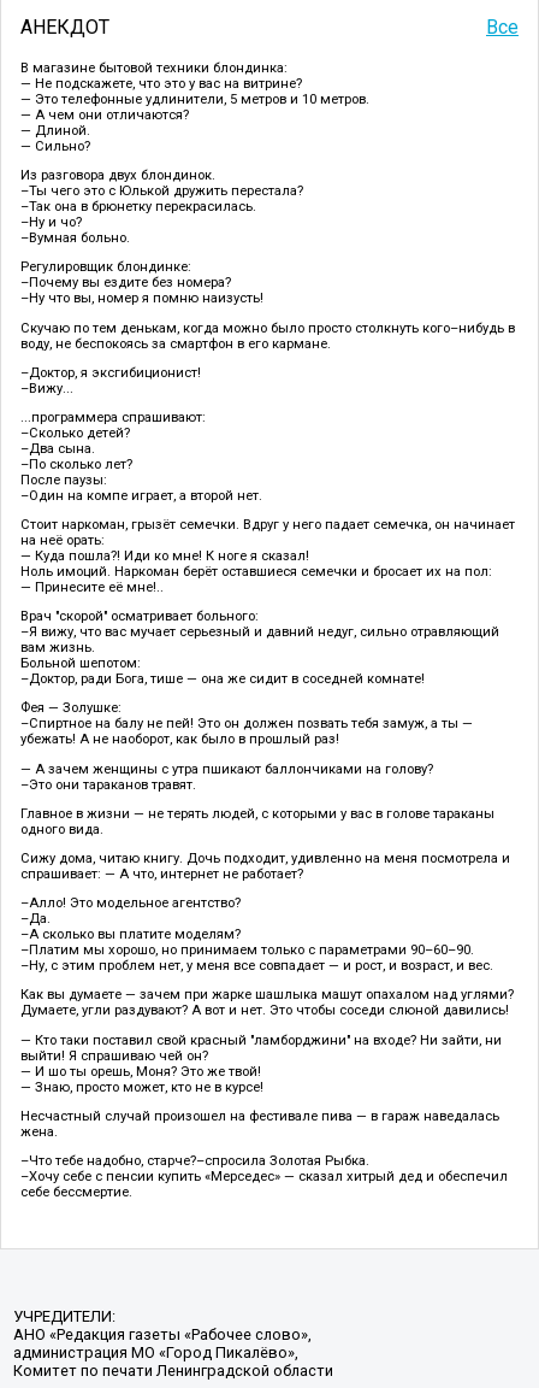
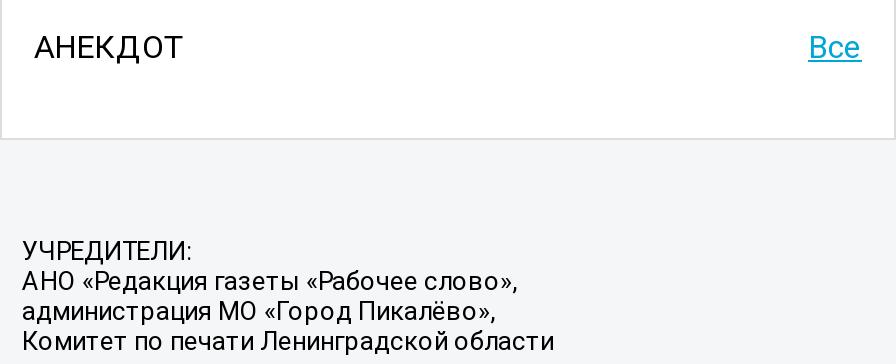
- В магазине бытовой техники блондинка:
- — Не подскажете, что это у вас на витрине?
- — Это телефонные удлинители, 5 метров и 10 метров.
- — А чем они отличаются?
- — Длиной.
- — Сильно?
- Из разговора двух блондинок.
- –Ты чего это с Юлькой дружить перестала?
- –Так она в брюнетку перекрасилась.
- –Ну и чо?
- –Вумная больно.
- Регулировщик блондинке:
- –Почему вы ездите без номера?
- –Ну что вы, номер я помню наизусть!
- Скучаю по тем денькам, когда можно было просто столкнуть кого–нибудь в
- воду, не беспокоясь за смартфон в его кармане.
- –Доктор, я эксгибиционист!
- –Вижу...
- ...программера спрашивают:
- –Сколько детей?
- –Два сына.
- –По сколько лет?
- После паузы:
- –Один на компе играет, а второй нет.
- Стоит наркоман, грызёт семечки. Вдруг у него падает семечка, он начинает
- на неё орать:
- — Куда пошла?! Иди ко мне! К ноге я сказал!
- Ноль имоций. Наркоман берёт оставшиеся семечки и бросает их на пол:
- — Принесите её мне!..
- Врач "скорой" осматривает больного:
- –Я вижу, что вас мучает серьезный и давний недуг, сильно отравляющий
- вам жизнь.
- Больной шепотом:
- –Доктор, ради Бога, тише — она же сидит в соседней комнате!
- Фея — Золушке:
- –Спиртное на балу не пей! Это он должен позвать тебя замуж, а ты —
- убежать! А не наоборот, как было в прошлый раз!
- — А зачем женщины с утра пшикают баллончиками на голову?
- –Это они тараканов травят.
- Главное в жизни — не терять людей, с которыми у вас в голове тараканы
- одного вида.
- Сижу дома, читаю книгу. Дочь подходит, удивленно на меня посмотрела и
- спрашивает: — А что, интернет не работает?
- –Алло! Это модельное агентство?
- –Да.
- –А сколько вы платите моделям?
- –Платим мы хорошо, но принимаем только с параметрами 90–60–90.
- –Ну, с этим проблем нет, у меня все совпадает — и рост, и возраст, и вес.
- Как вы думаете — зачем при жарке шашлыка машут опахалом над углями?
- Думаете, угли раздувают? А вот и нет. Это чтобы соседи слюной давились!
- — Кто таки поставил свой красный "ламборджини" на входе? Ни зайти, ни
- выйти! Я спрашиваю чей он?
- — И шо ты орешь, Моня? Это же твой!
- — Знаю, просто может, кто не в курсе!
- Несчастный случай произошел на фестивале пива — в гараж наведалась
- жена.
- –Что тебе надобно, старче?–спросила Золотая Рыбка.
- –Хочу себе с пенсии купить «Мерседес» — сказал хитрый дед и обеспечил
- себе бессмертие.
